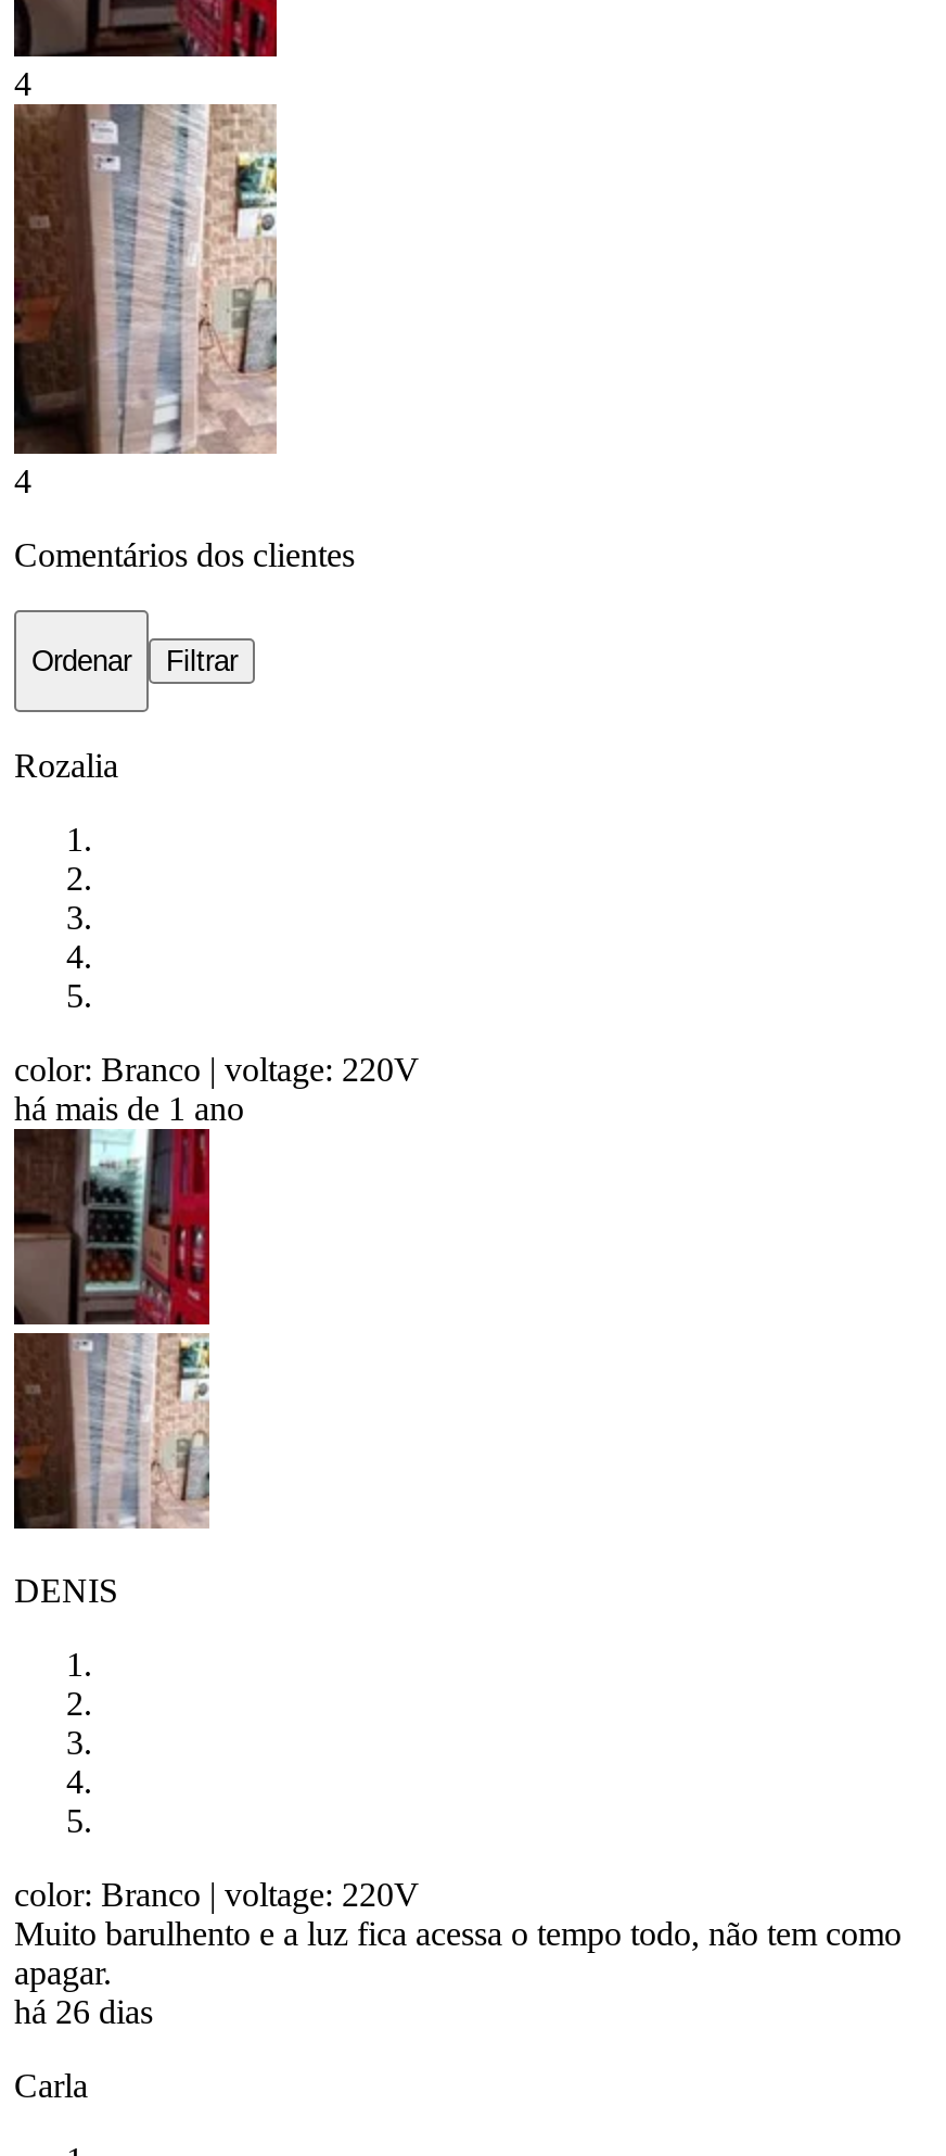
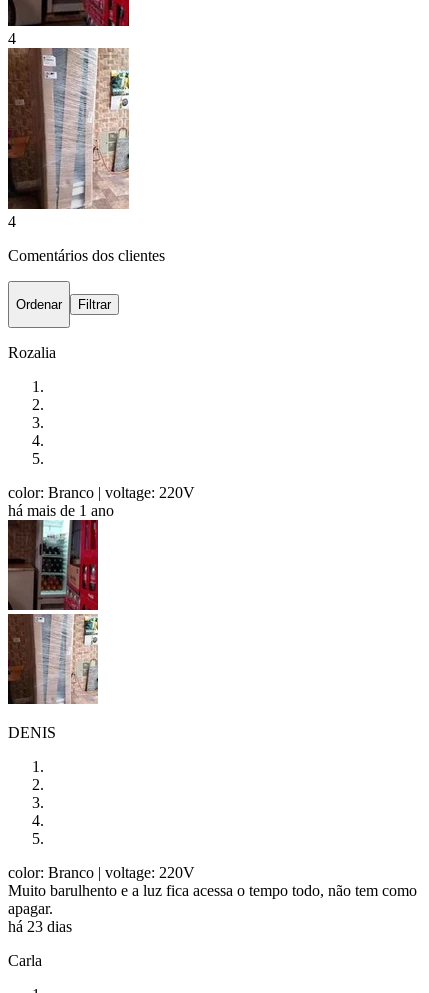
- há 26 dias
+ há 23 dias
